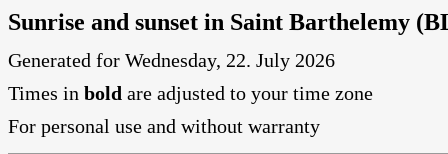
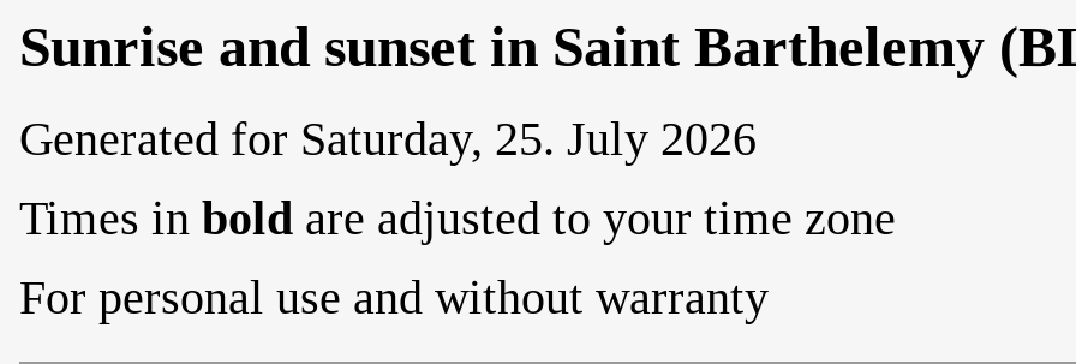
- Generated for Wednesday, 22. July 2026
+ Generated for Saturday, 25. July 2026
